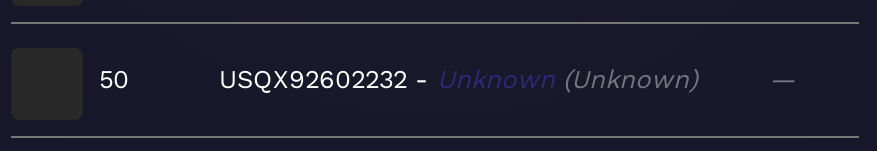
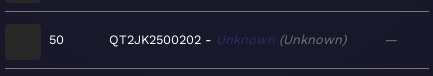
- USQX92602232
+ QT2JK2500202
